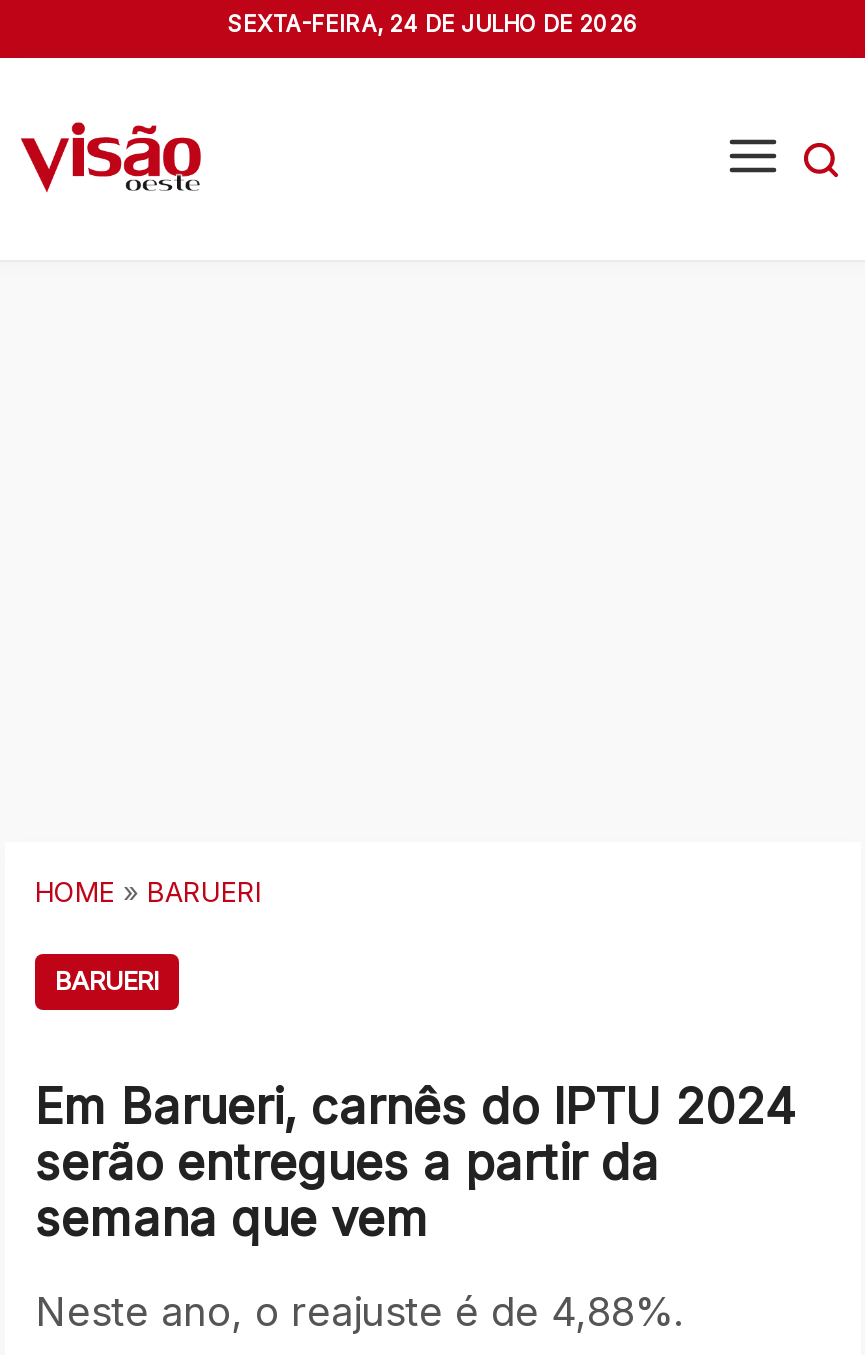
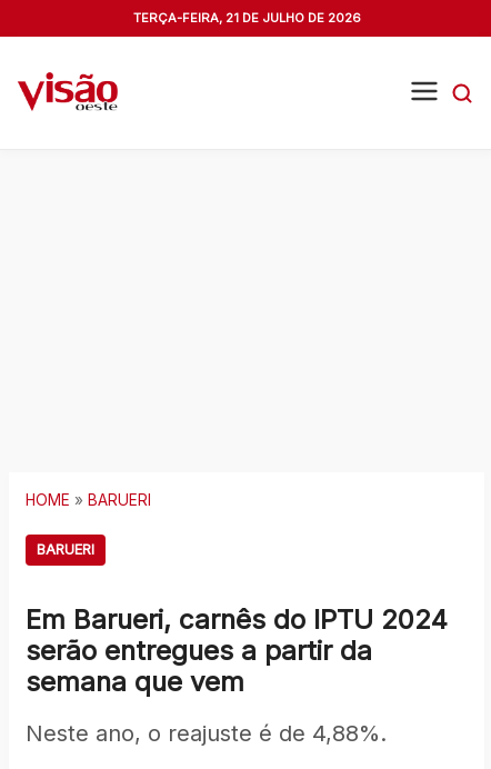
- SEXTA-FEIRA, 24 DE JULHO DE 2026
+ TERÇA-FEIRA, 21 DE JULHO DE 2026
